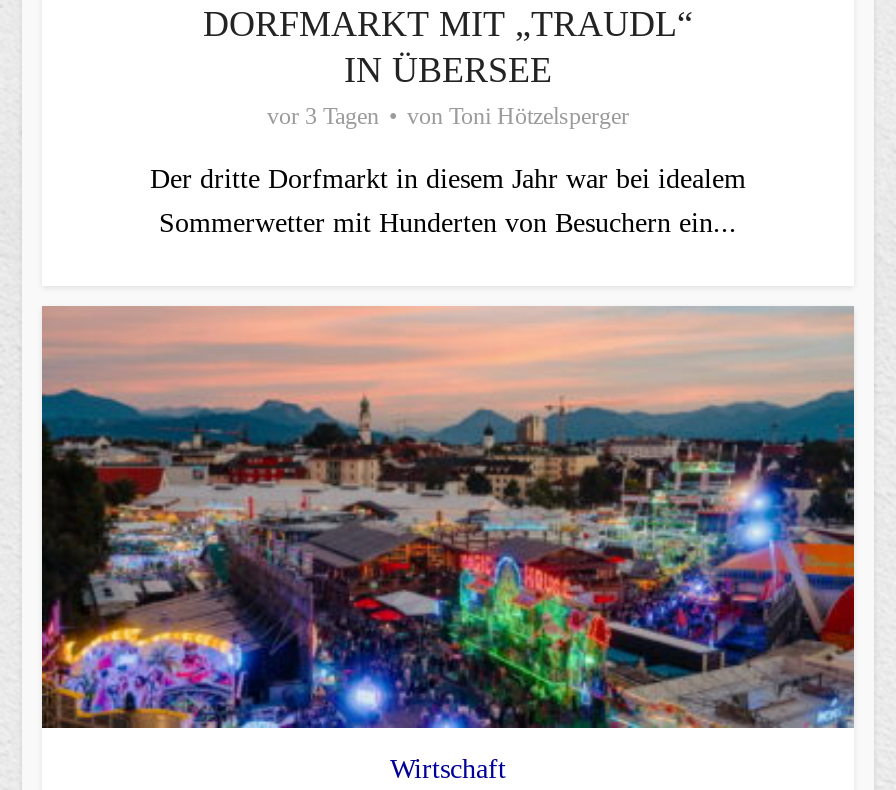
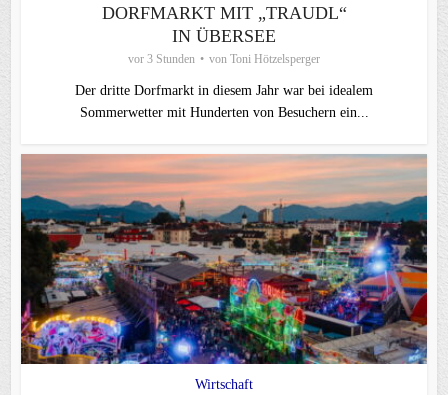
- vor 3 Tagen von Toni Hötzelsperger
+ vor 3 Stunden von Toni Hötzelsperger
